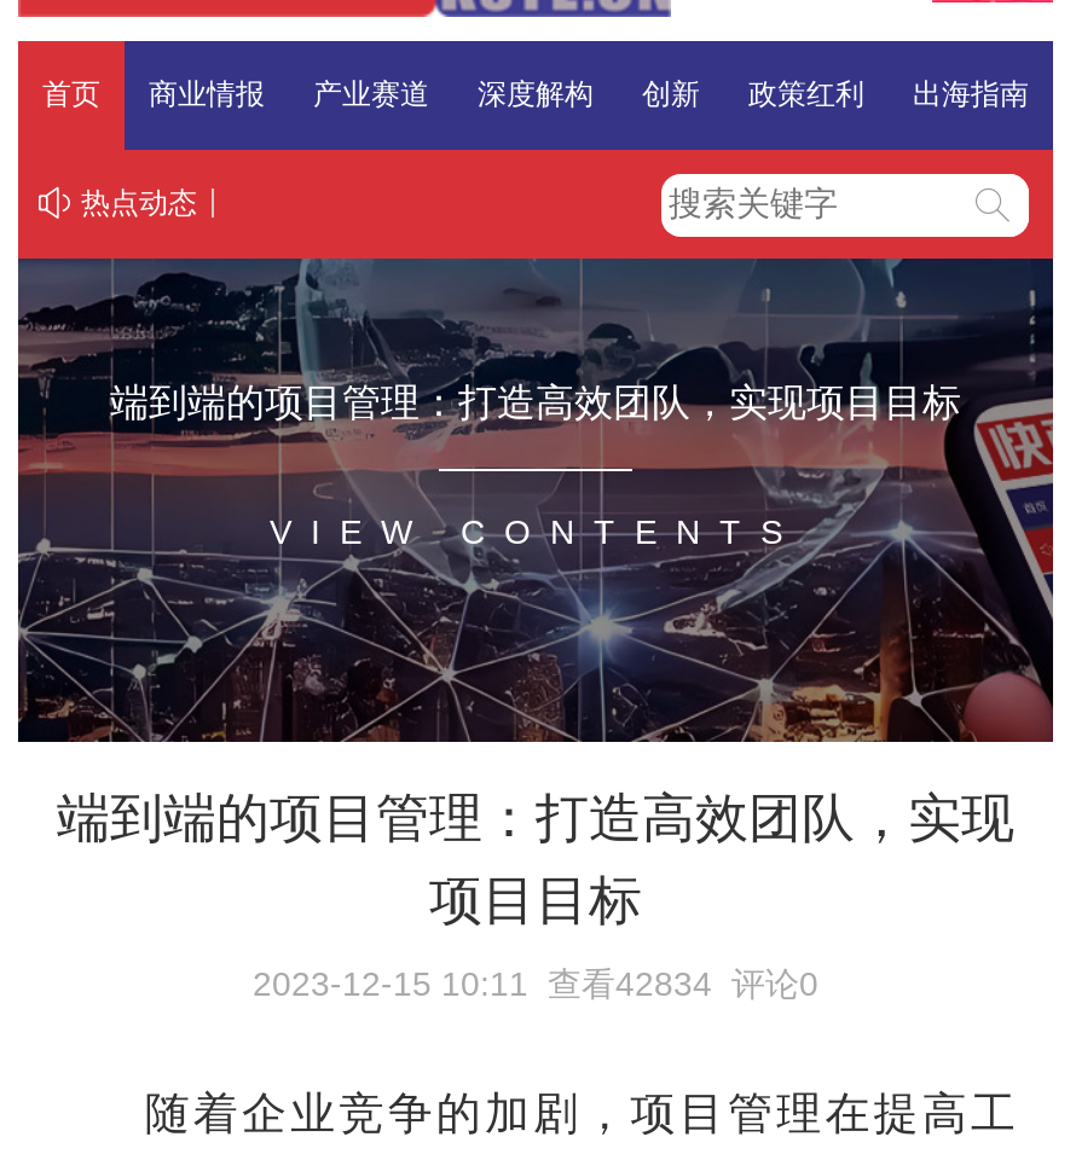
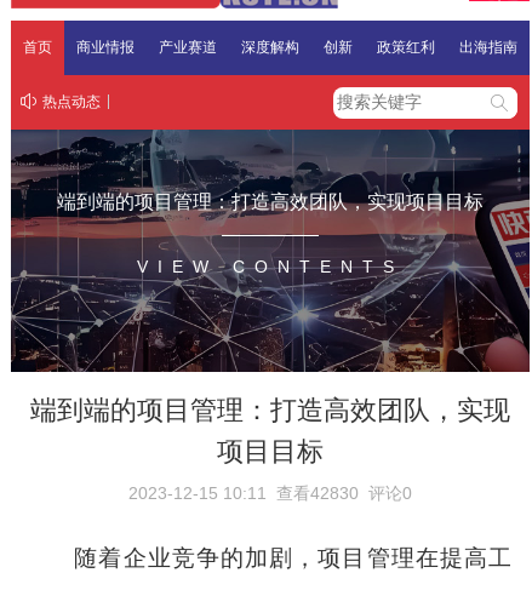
- 2023-12-15 10:11 查看42834 评论0
+ 2023-12-15 10:11 查看42830 评论0
